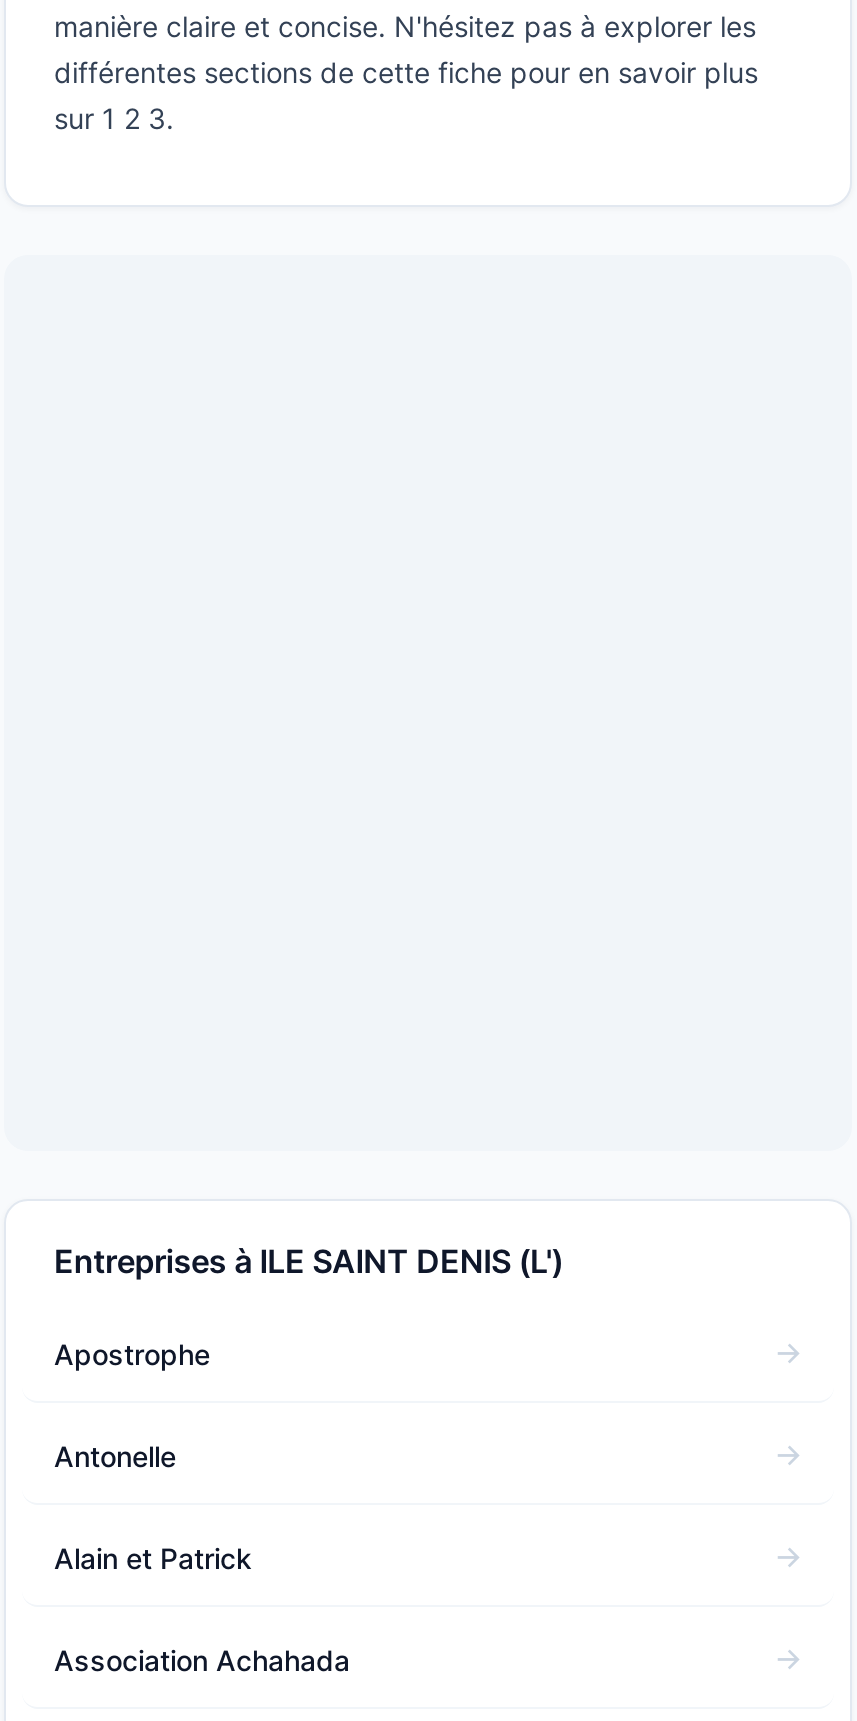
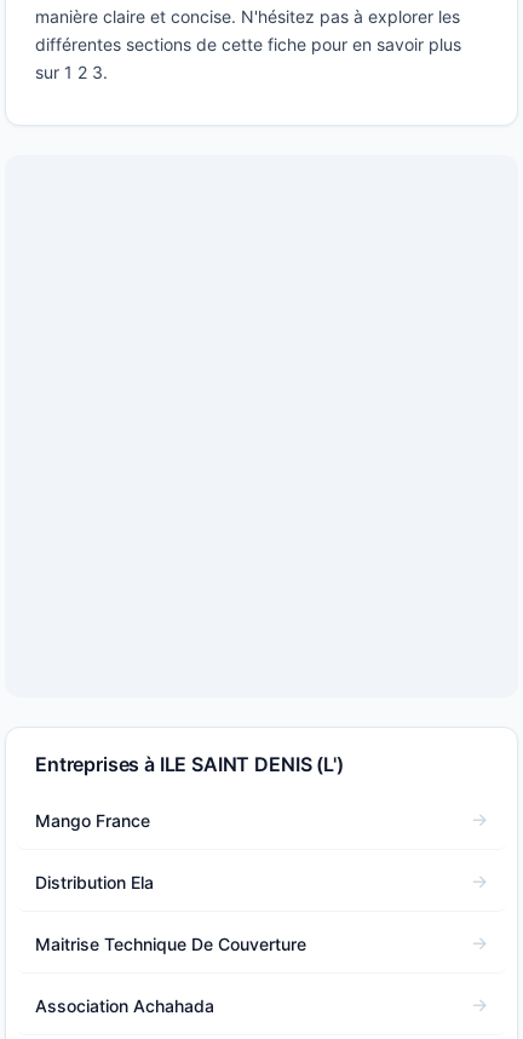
- Apostrophe
+ Mango France

- Antonelle
+ Distribution Ela

- Alain et Patrick
+ Maitrise Technique De Couverture
